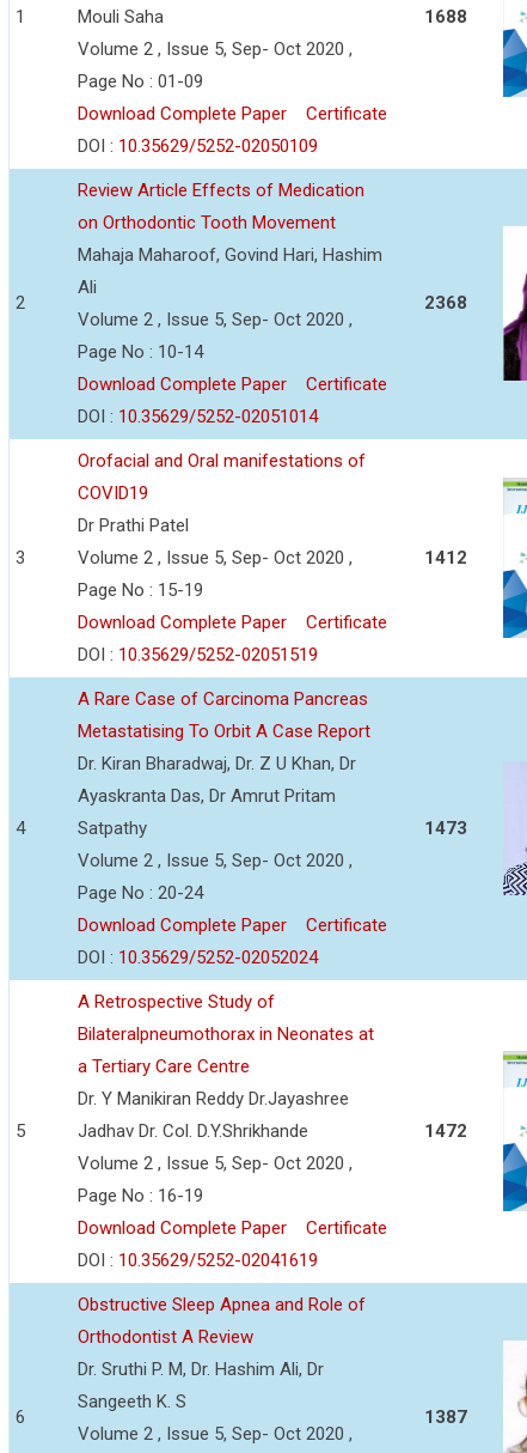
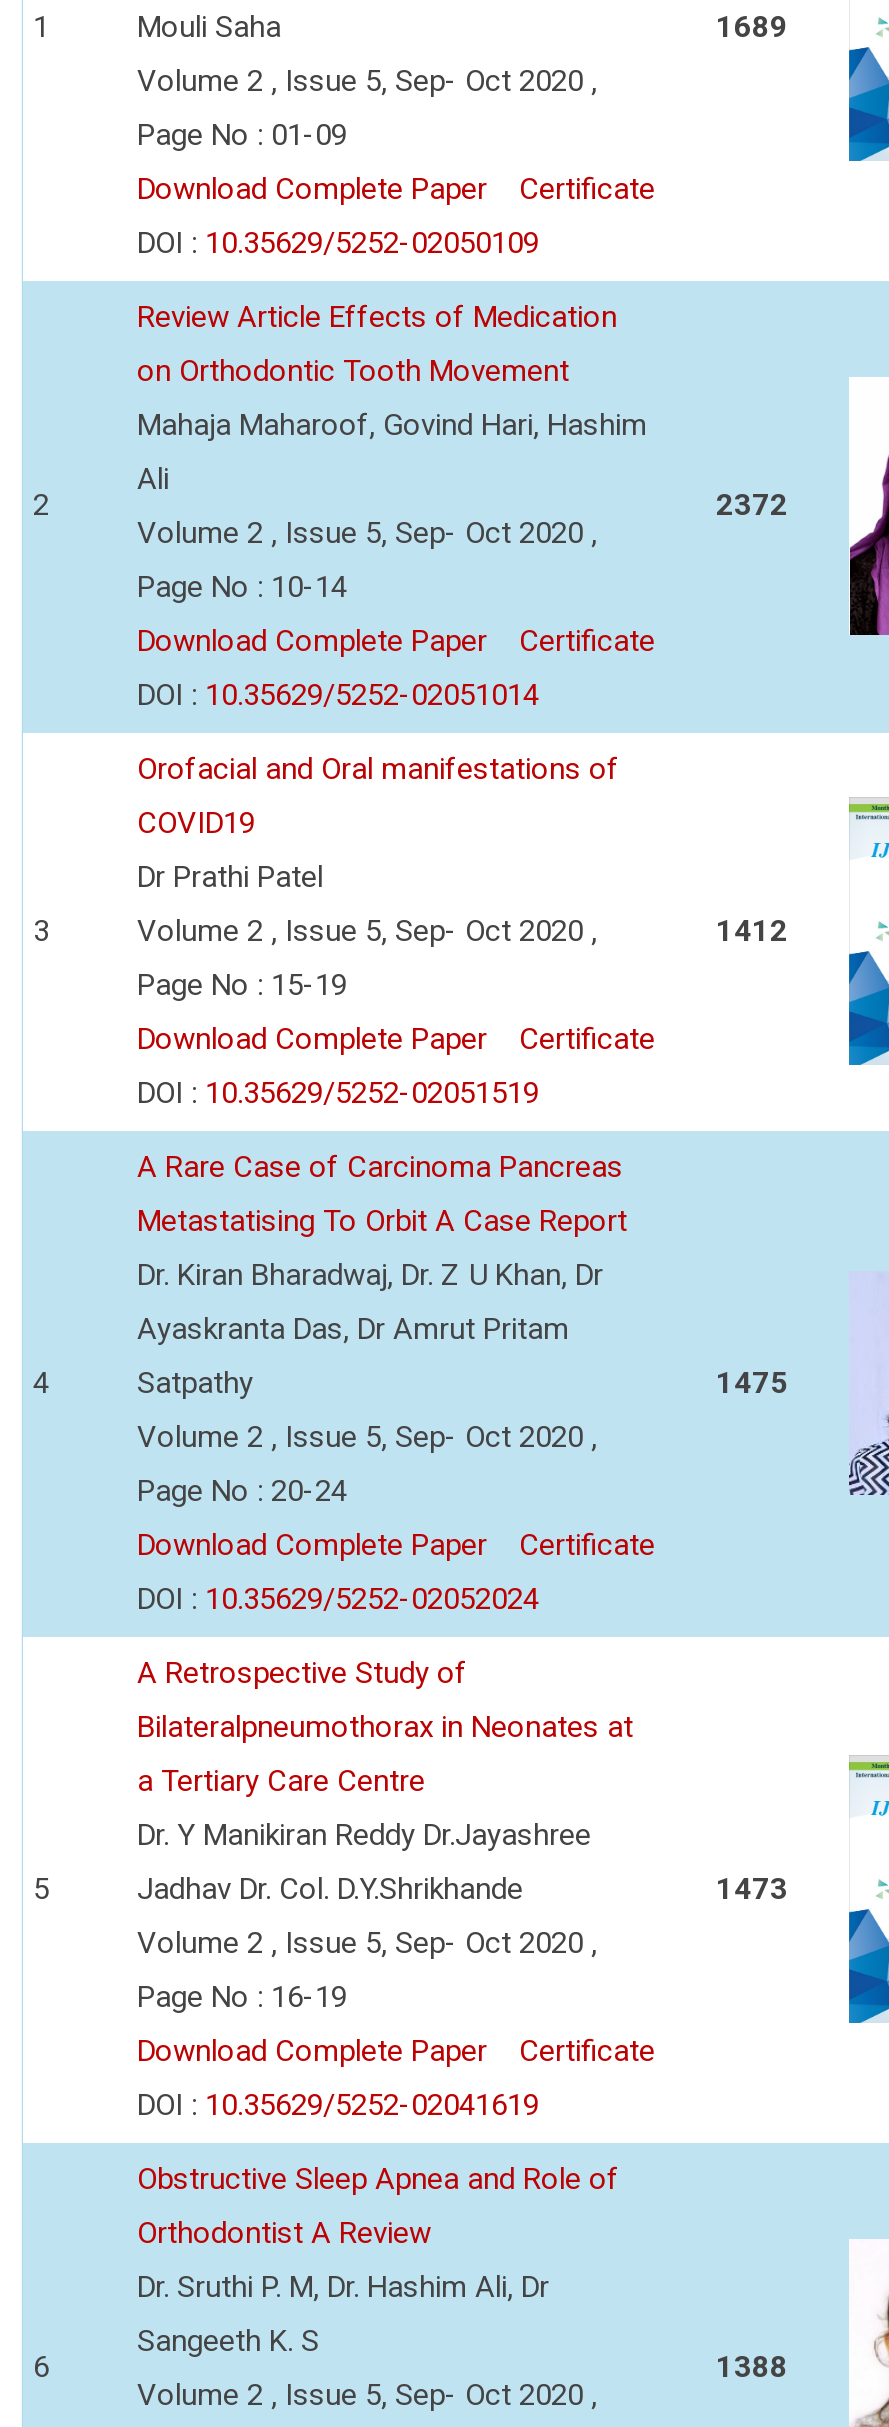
- 1688
+ 1689

- 2368
+ 2372

- 1473
+ 1475

- 1472
+ 1473

- 1387
+ 1388
